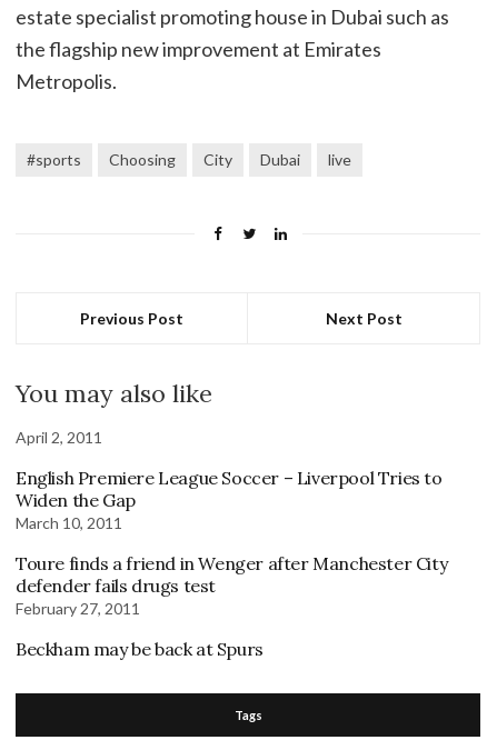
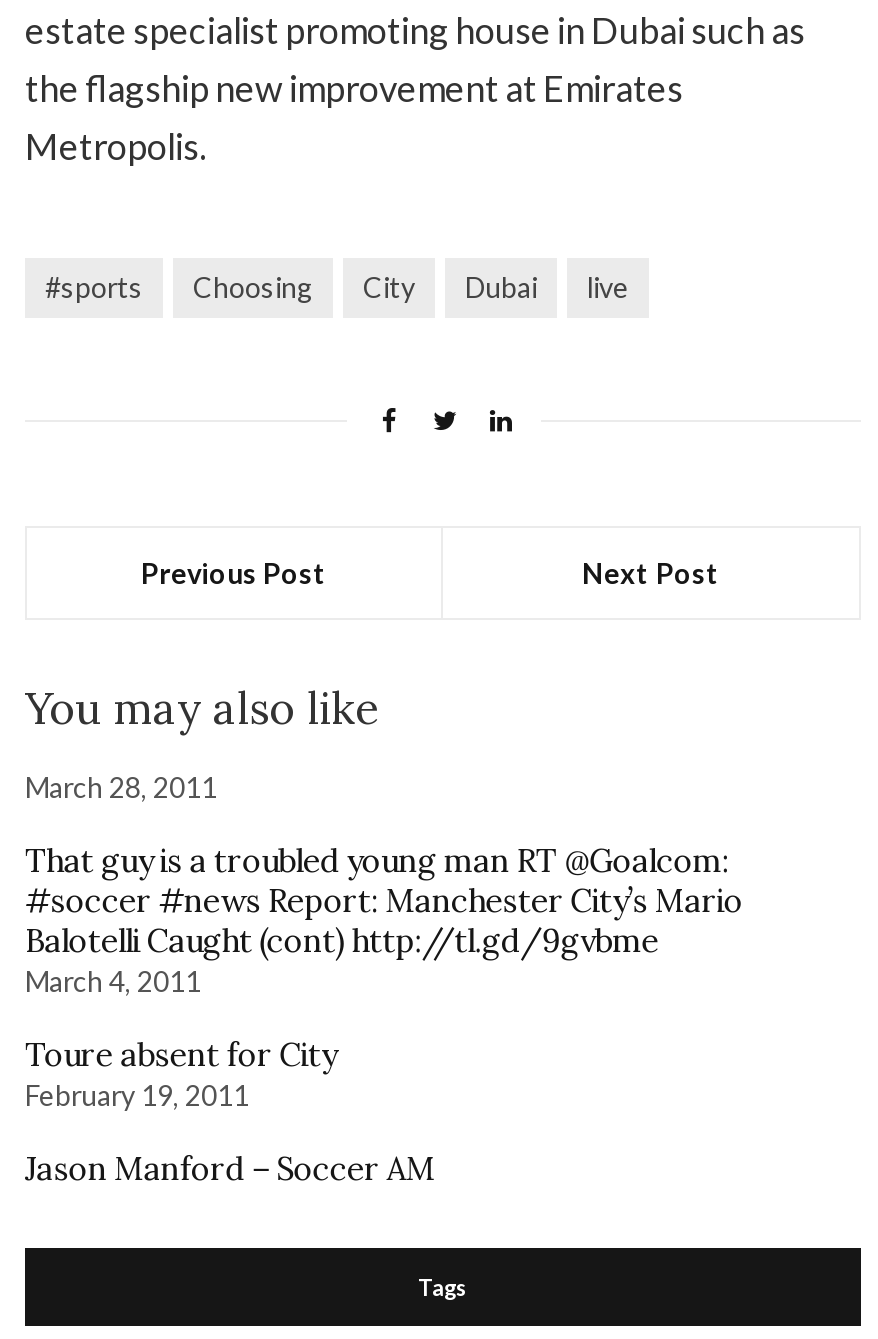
- April 2, 2011
+ March 28, 2011

- English Premiere League Soccer – Liverpool Tries to
- Widen the Gap
- March 10, 2011
+ That guy is a troubled young man RT @Goalcom:
+ #soccer #news Report: Manchester City’s Mario
+ Balotelli Caught (cont) http://tl.gd/9gvbme
+ March 4, 2011

- Toure finds a friend in Wenger after Manchester City
- defender fails drugs test
- February 27, 2011
+ Toure absent for City
+ February 19, 2011

- Beckham may be back at Spurs
+ Jason Manford – Soccer AM
